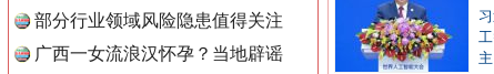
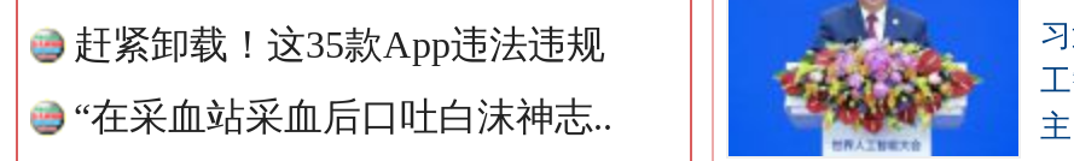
- 部分行业领域风险隐患值得关注
+ 赶紧卸载！这35款App违法违规

- 广西一女流浪汉怀孕？当地辟谣
+ “在采血站采血后口吐白沫神志..
